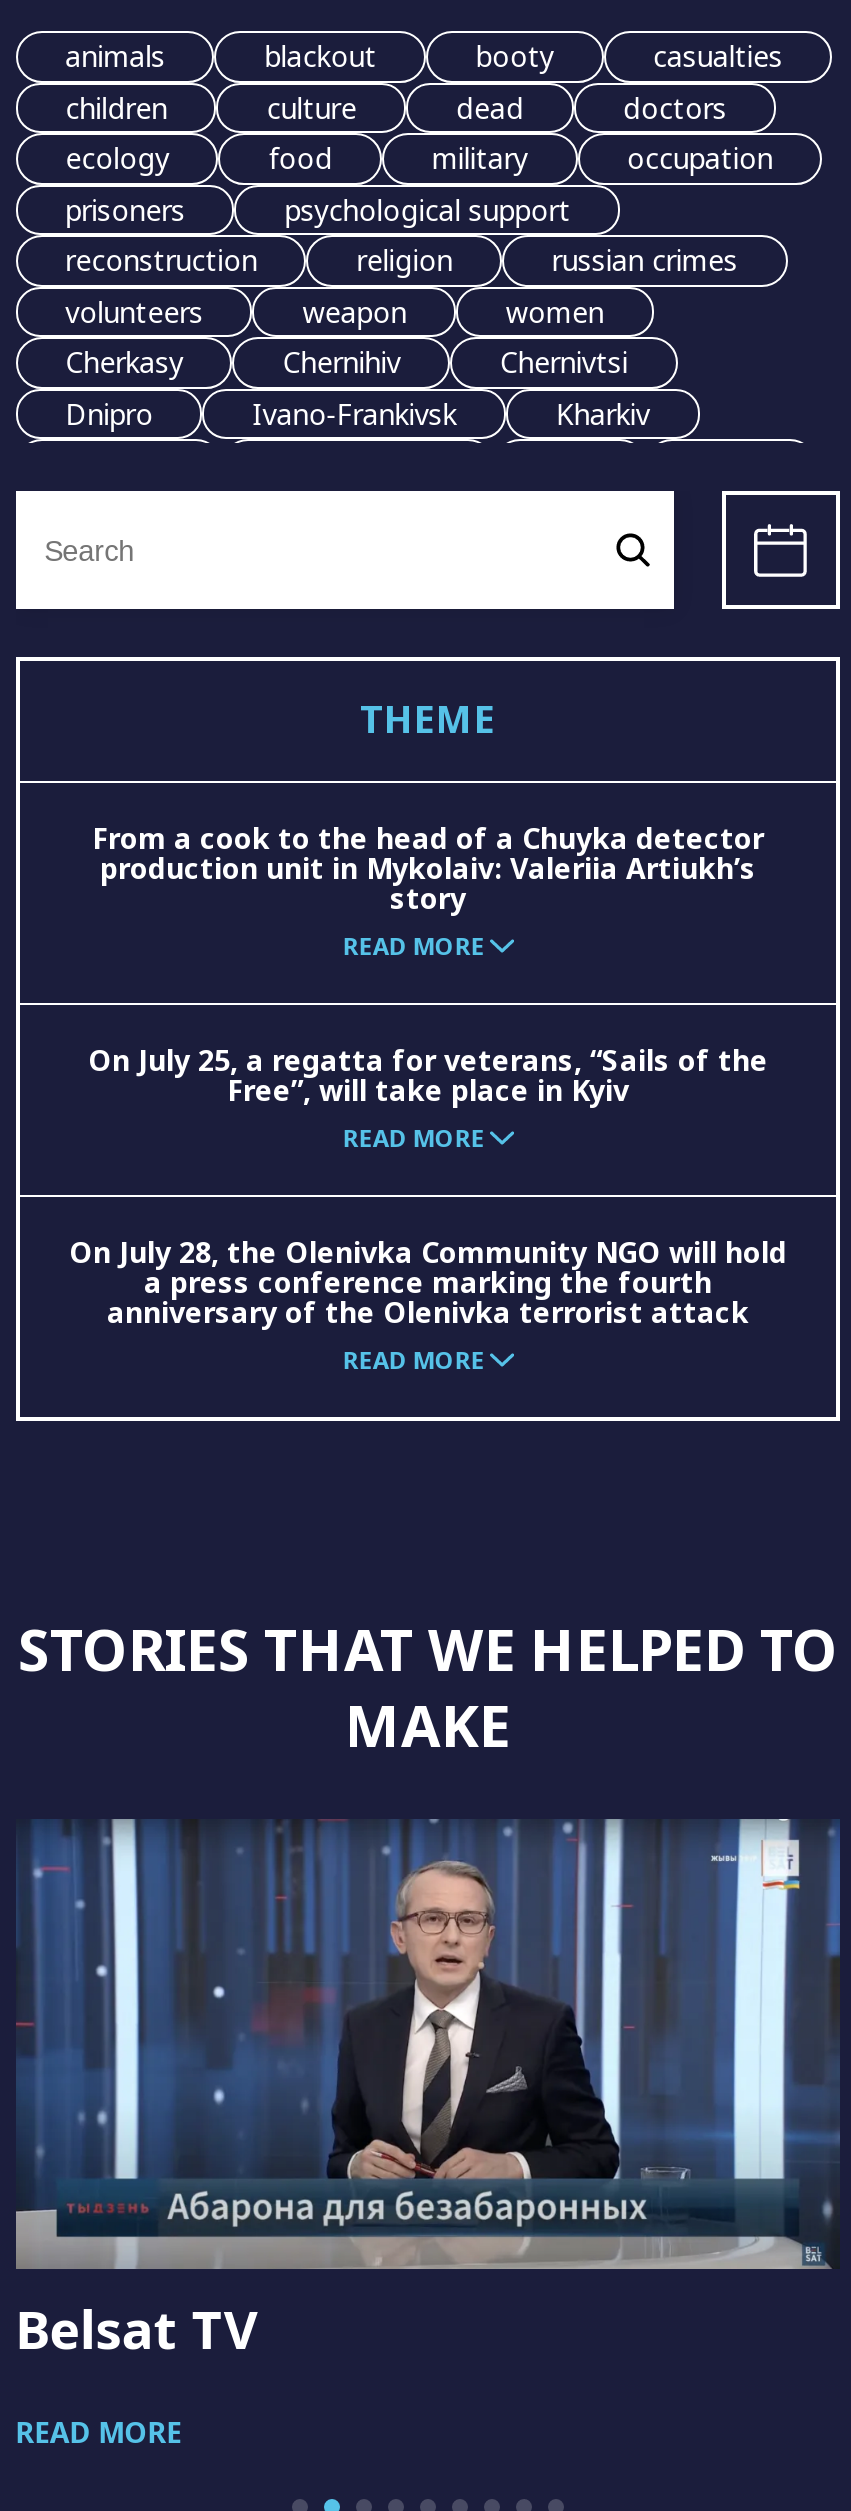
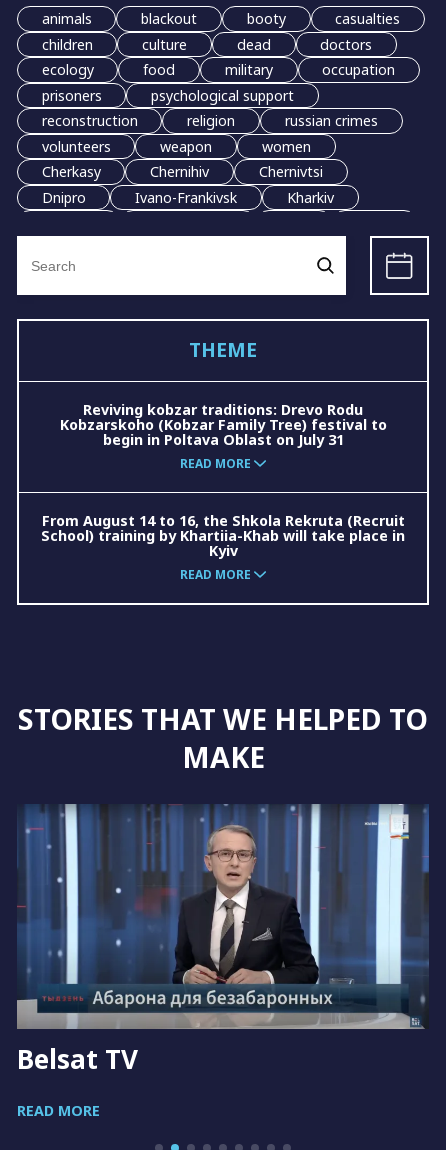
- From a cook to the head of a Chuyka detector
- production unit in Mykolaiv: Valeriia Artiukh’s
- story
+ Reviving kobzar traditions: Drevo Rodu
+ Kobzarskoho (Kobzar Family Tree) festival to
+ begin in Poltava Oblast on July 31

- On July 25, a regatta for veterans, “Sails of the
- Free”, will take place in Kyiv
- READ MORE
- On July 28, the Olenivka Community NGO will hold
- a press conference marking the fourth
- anniversary of the Olenivka terrorist attack
+ From August 14 to 16, the Shkola Rekruta (Recruit
+ School) training by Khartiia-Khab will take place in
+ Kyiv
